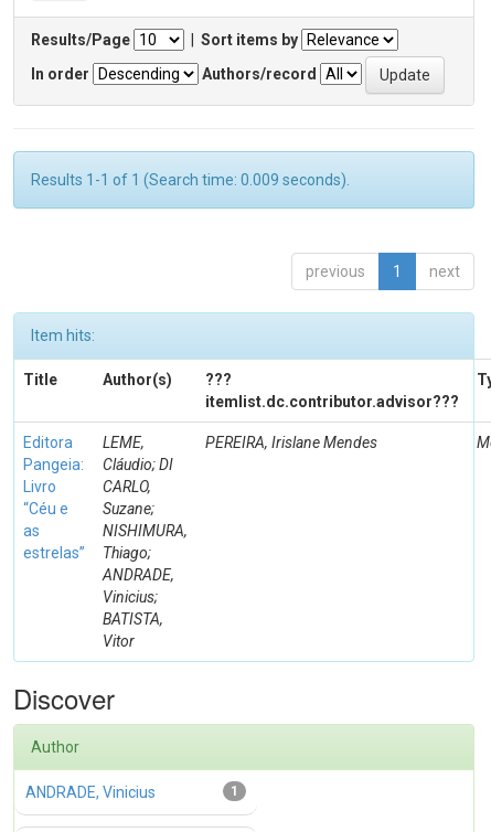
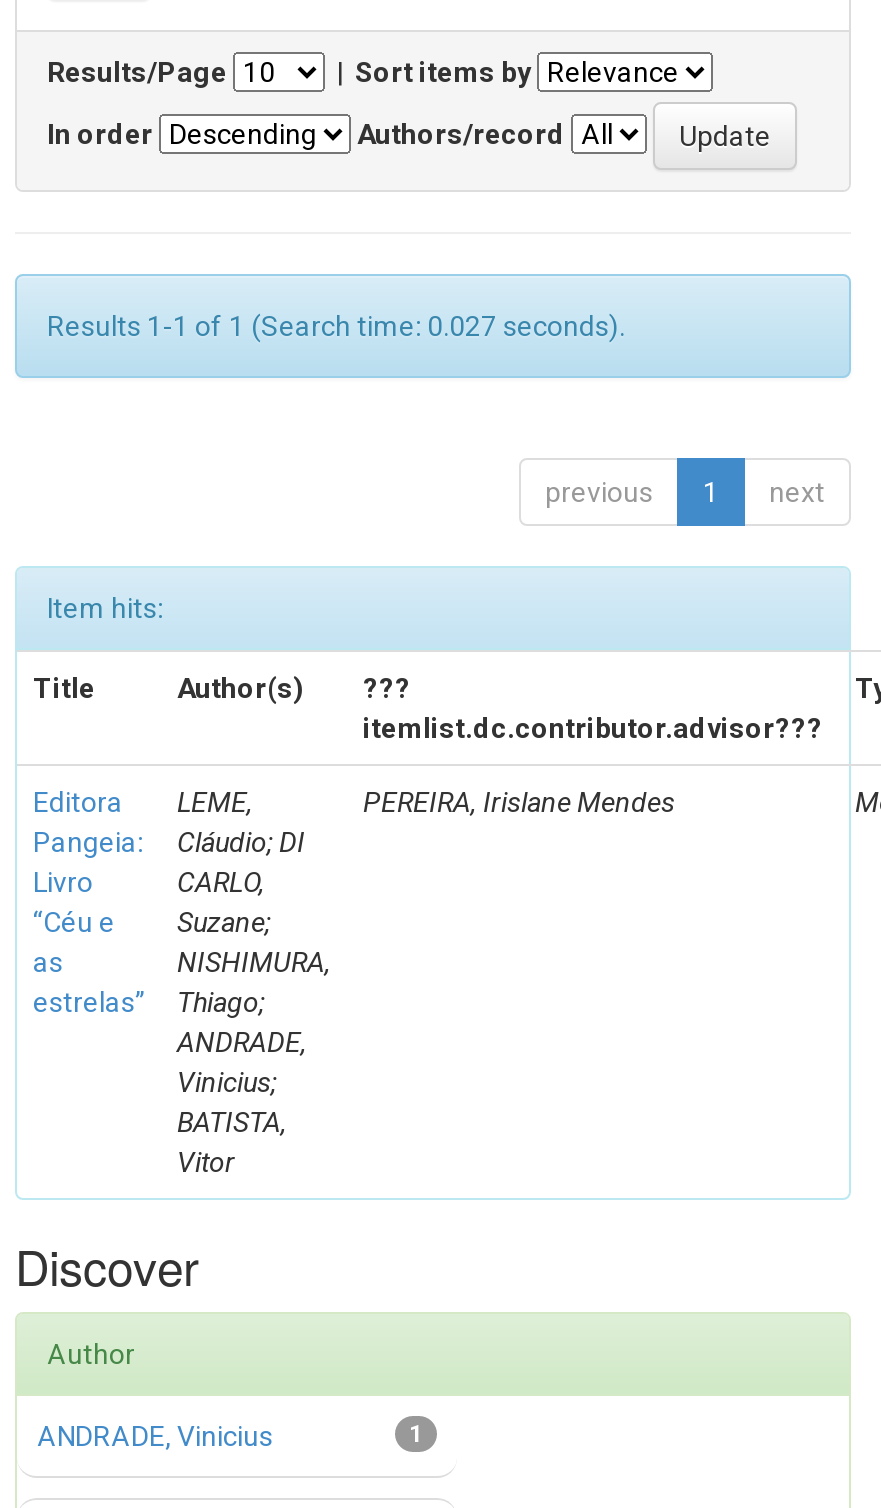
- Results 1-1 of 1 (Search time: 0.009 seconds).
+ Results 1-1 of 1 (Search time: 0.027 seconds).
